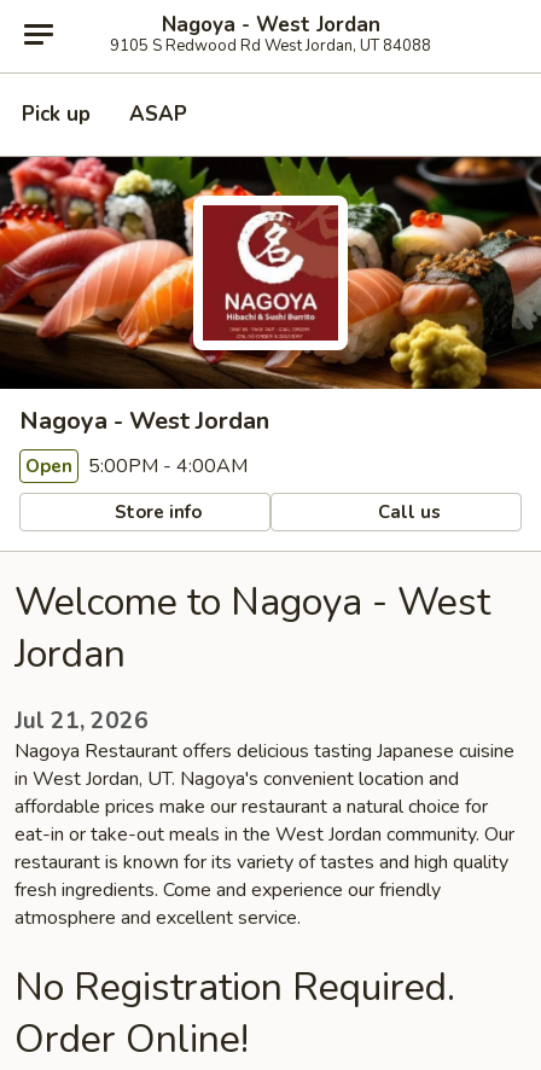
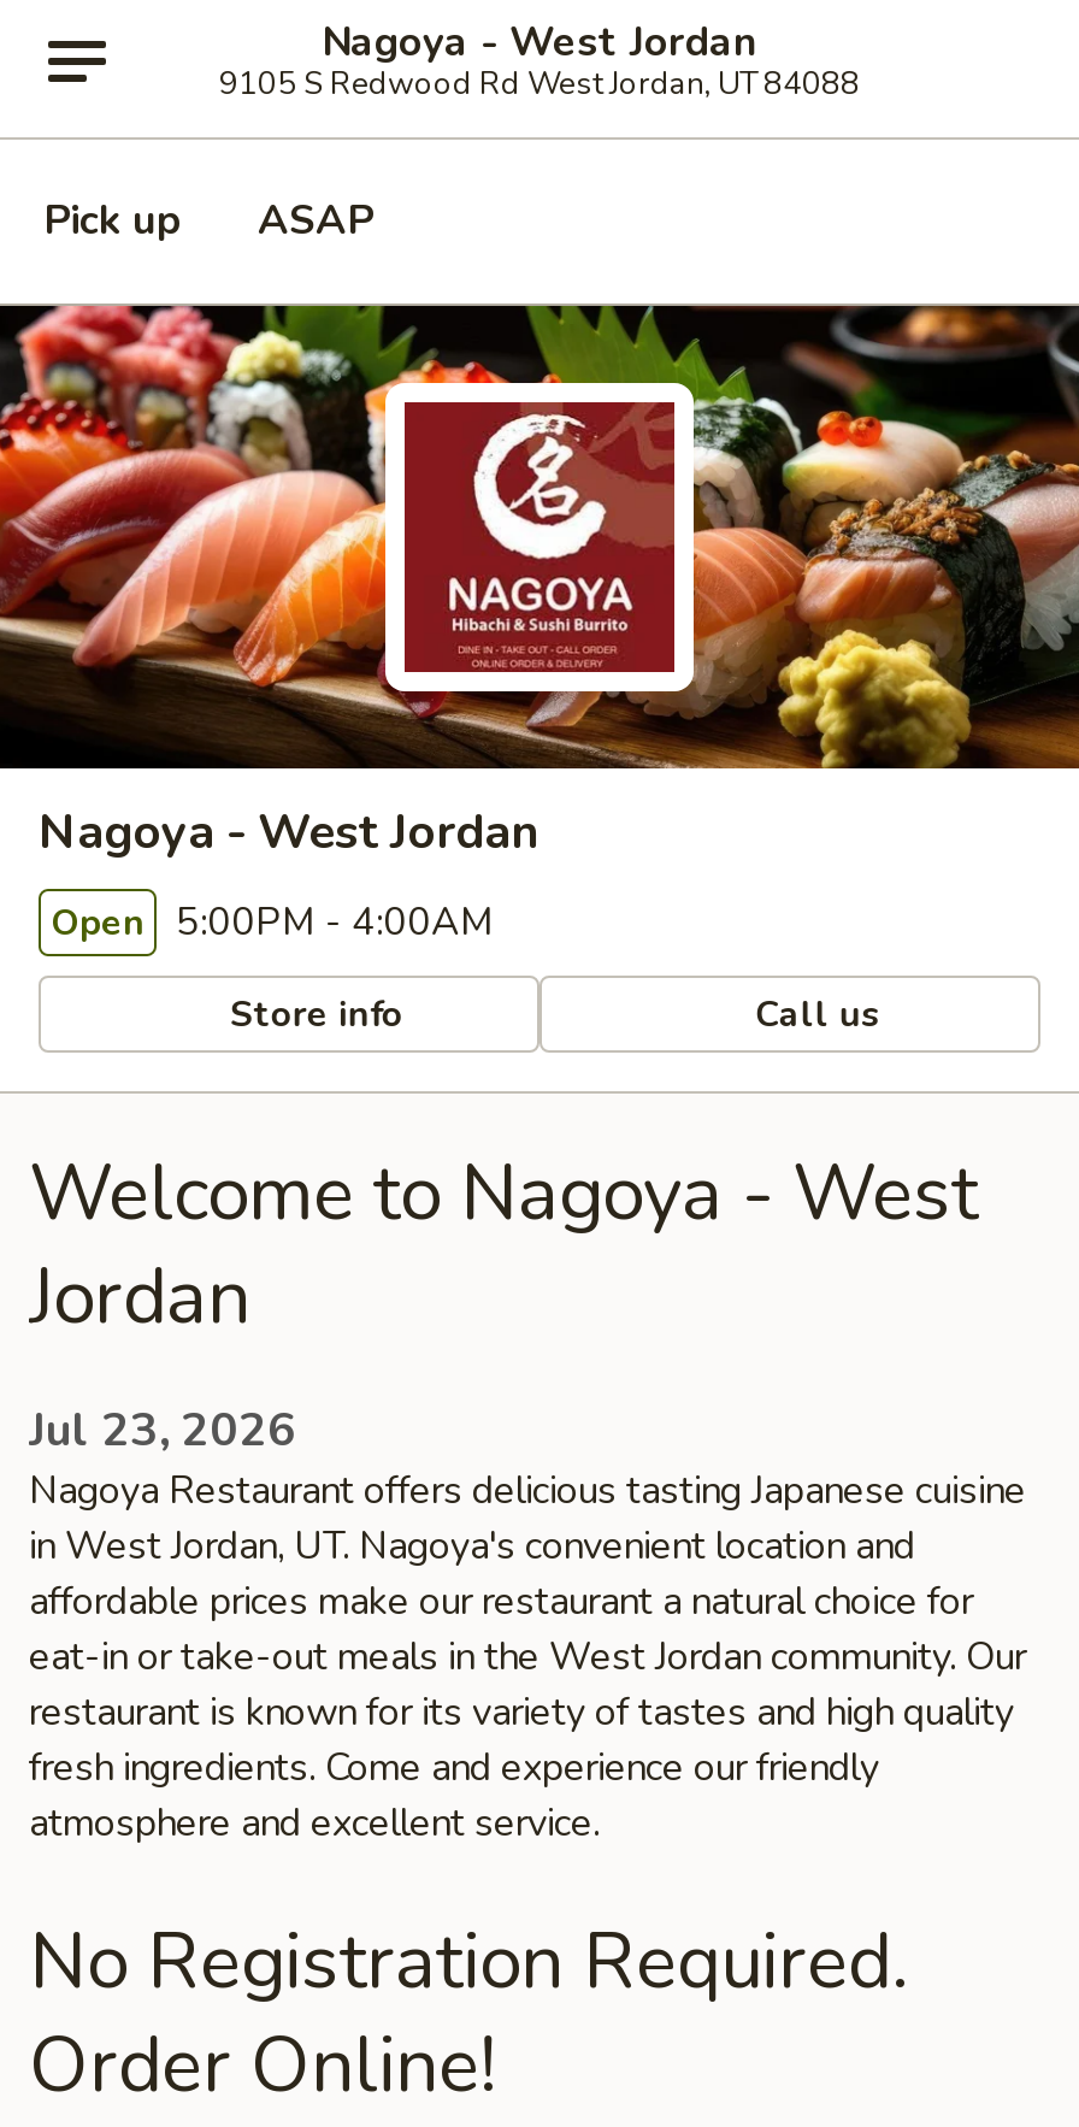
- Jul 21, 2026
+ Jul 23, 2026
